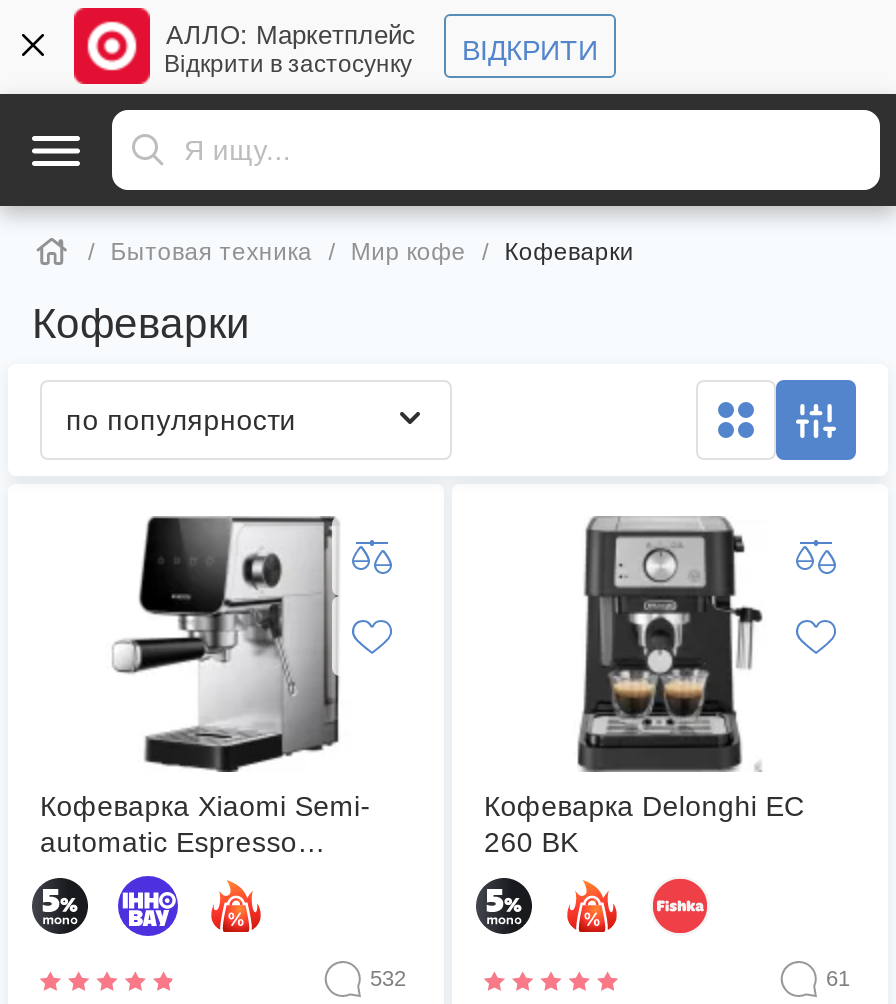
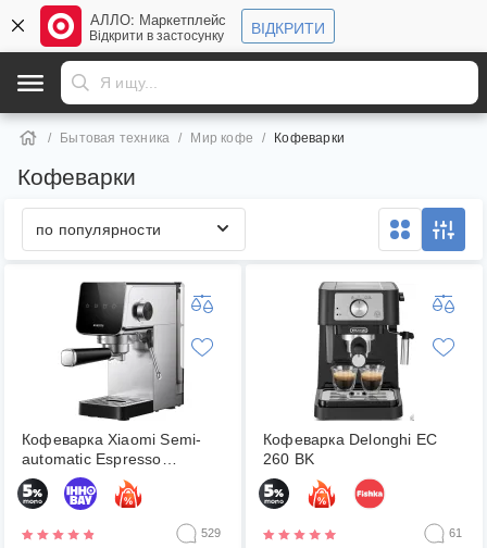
- 532
+ 529
